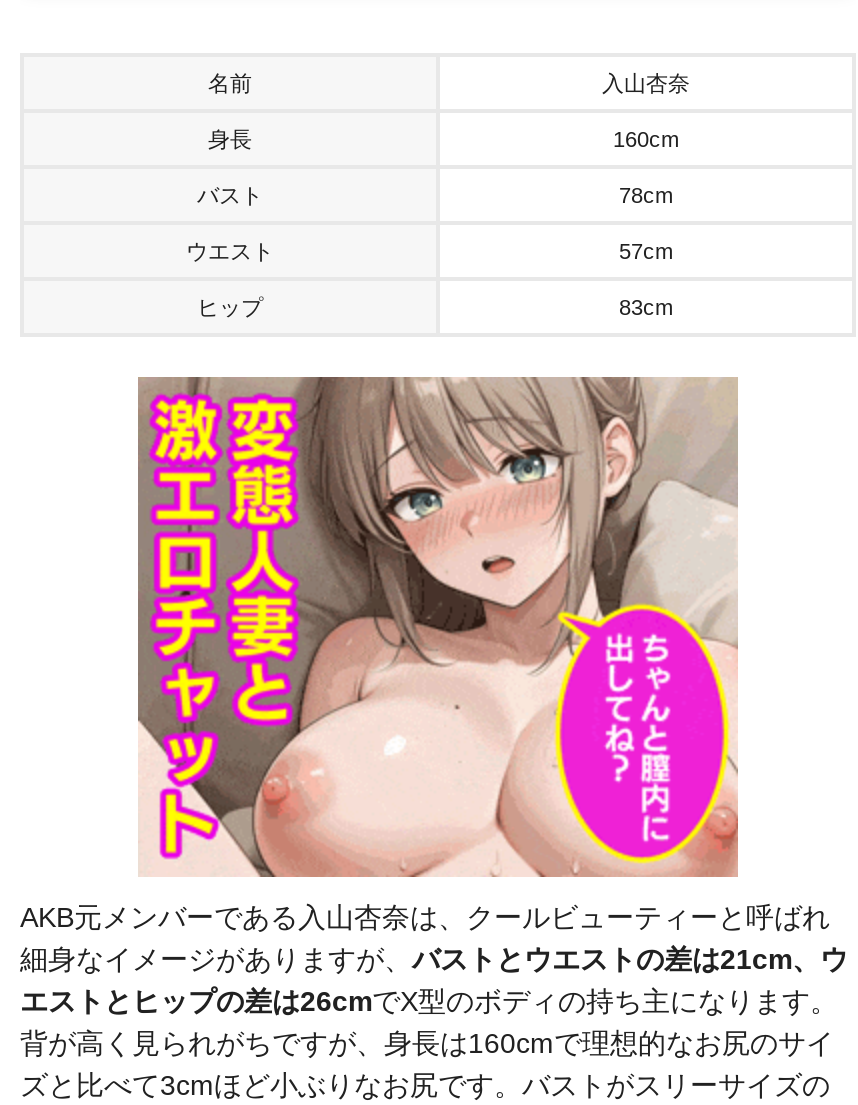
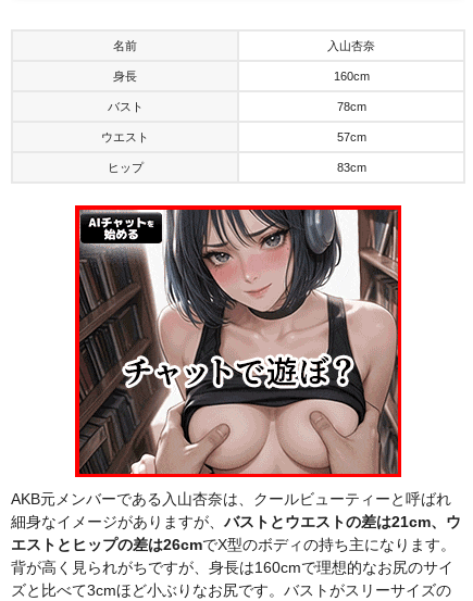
- [image]
+ [image]
